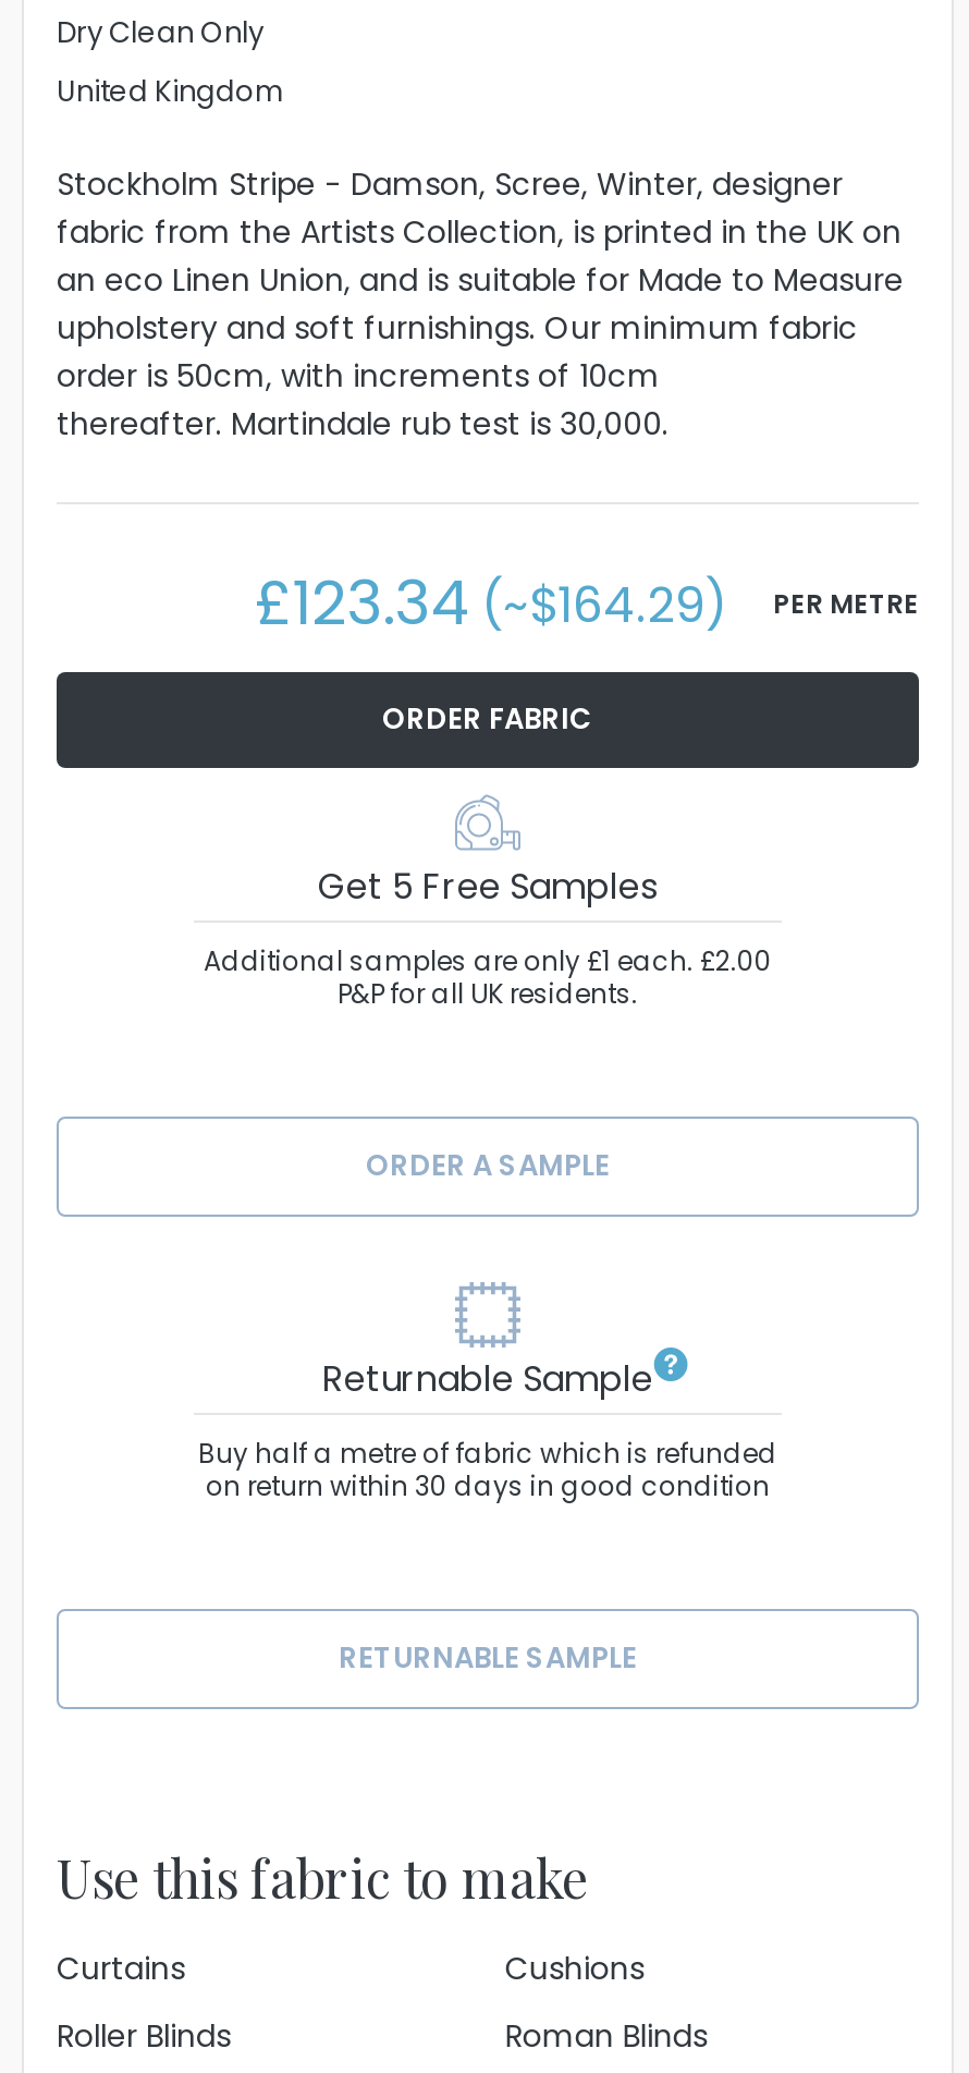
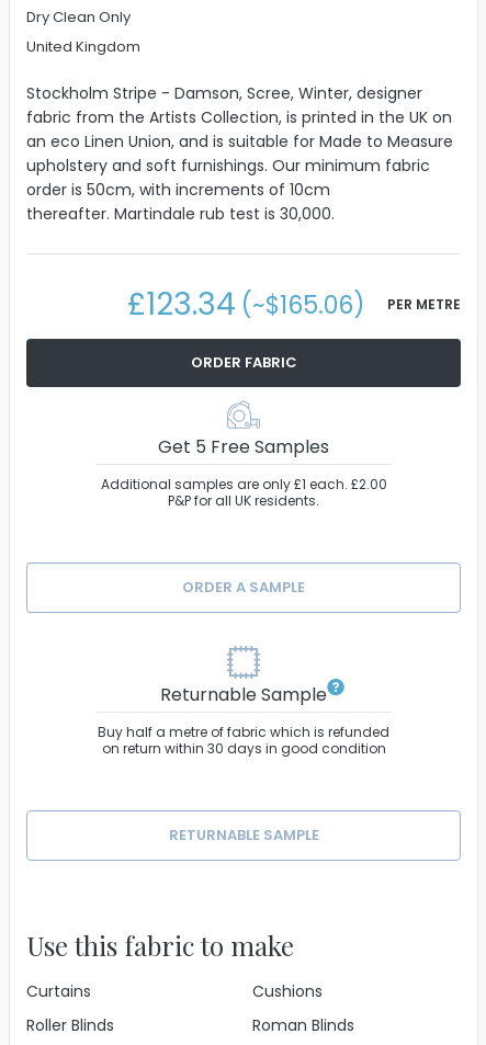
- £123.34 (~$164.29) PER METRE
+ £123.34 (~$165.06) PER METRE
